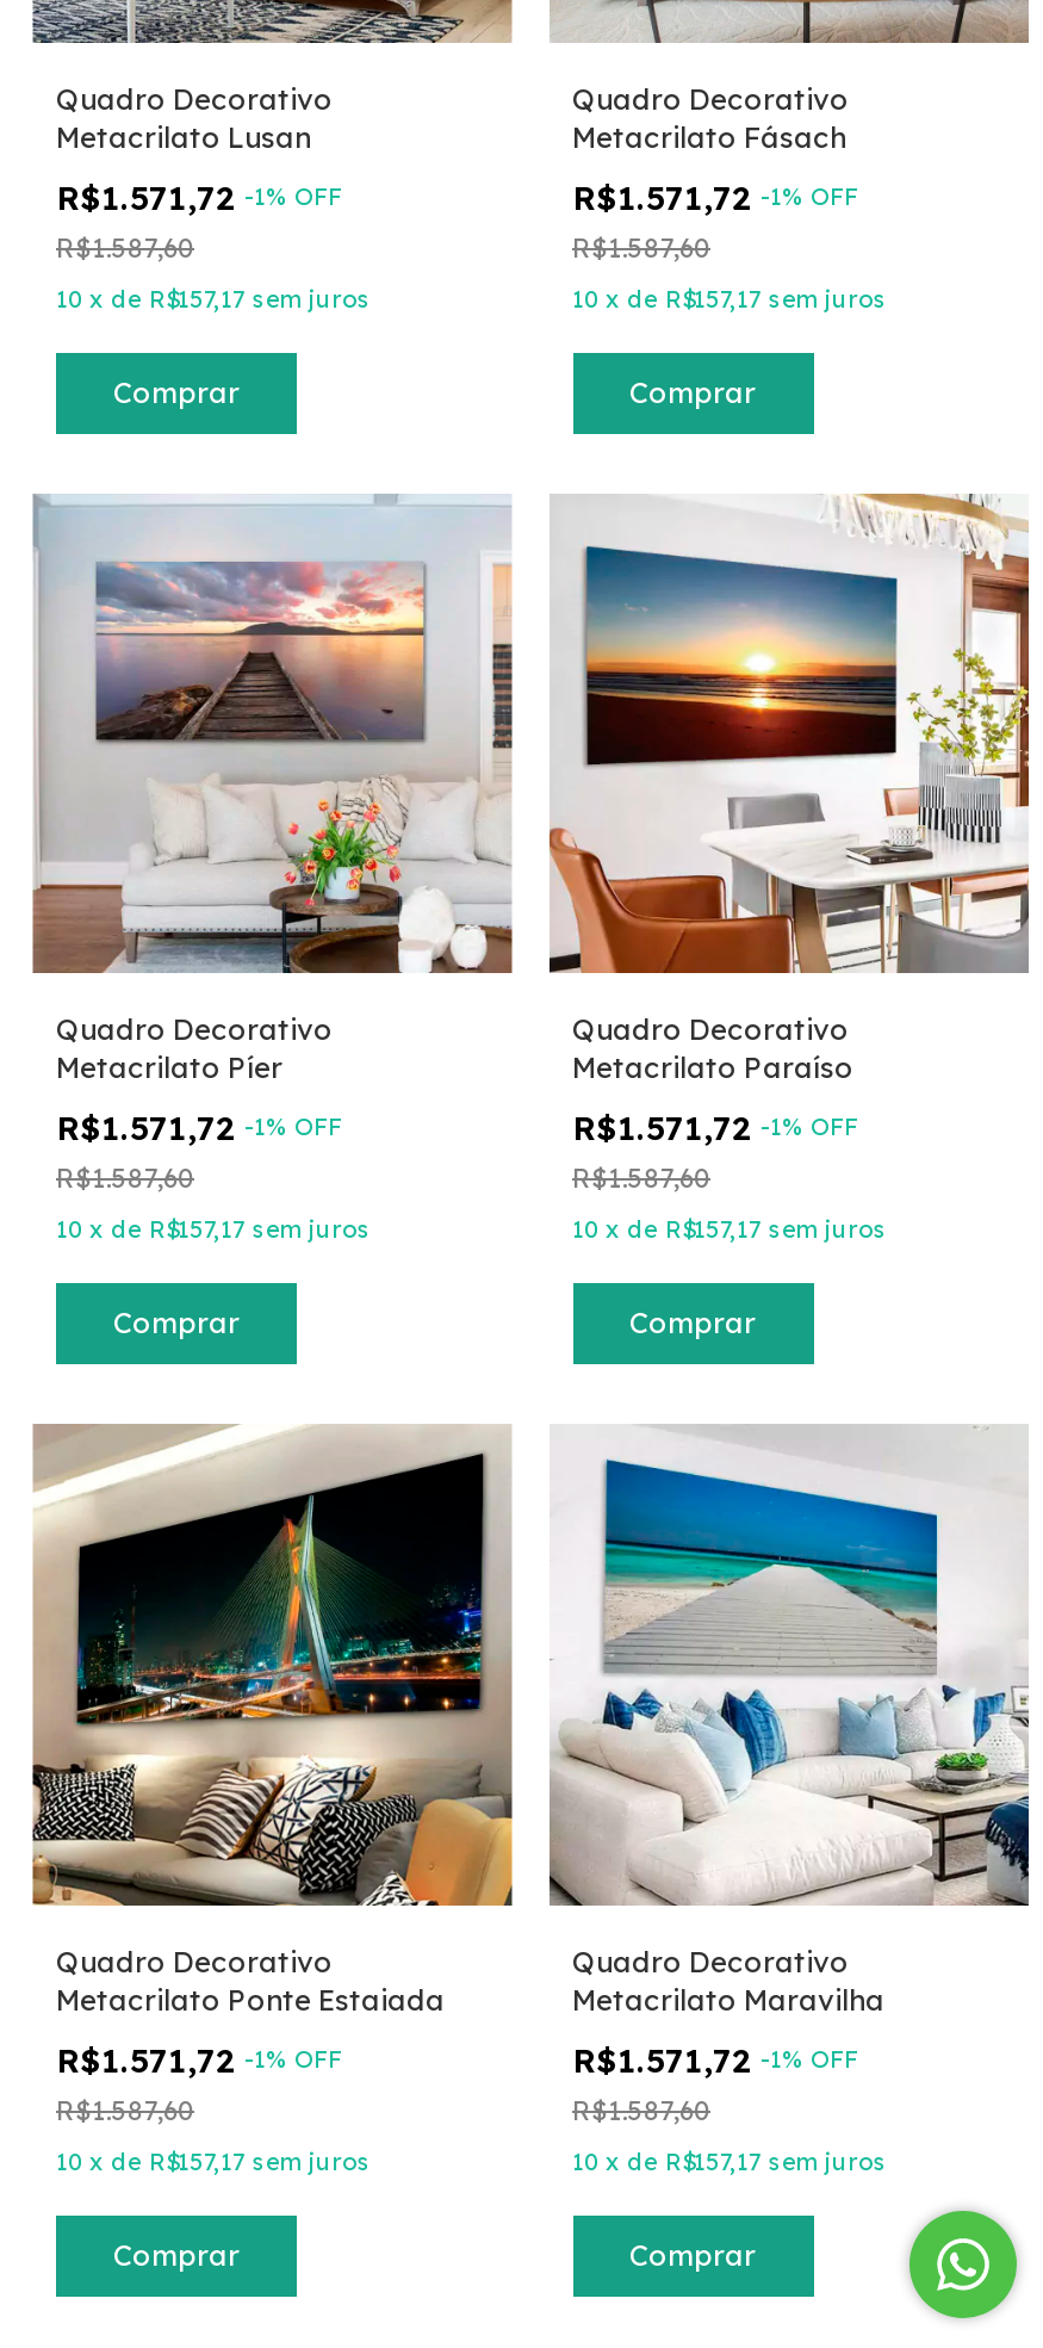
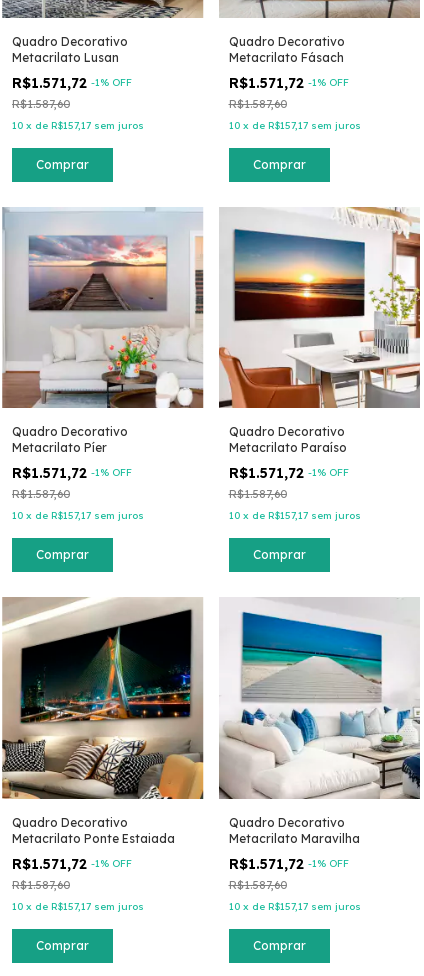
- [image]
